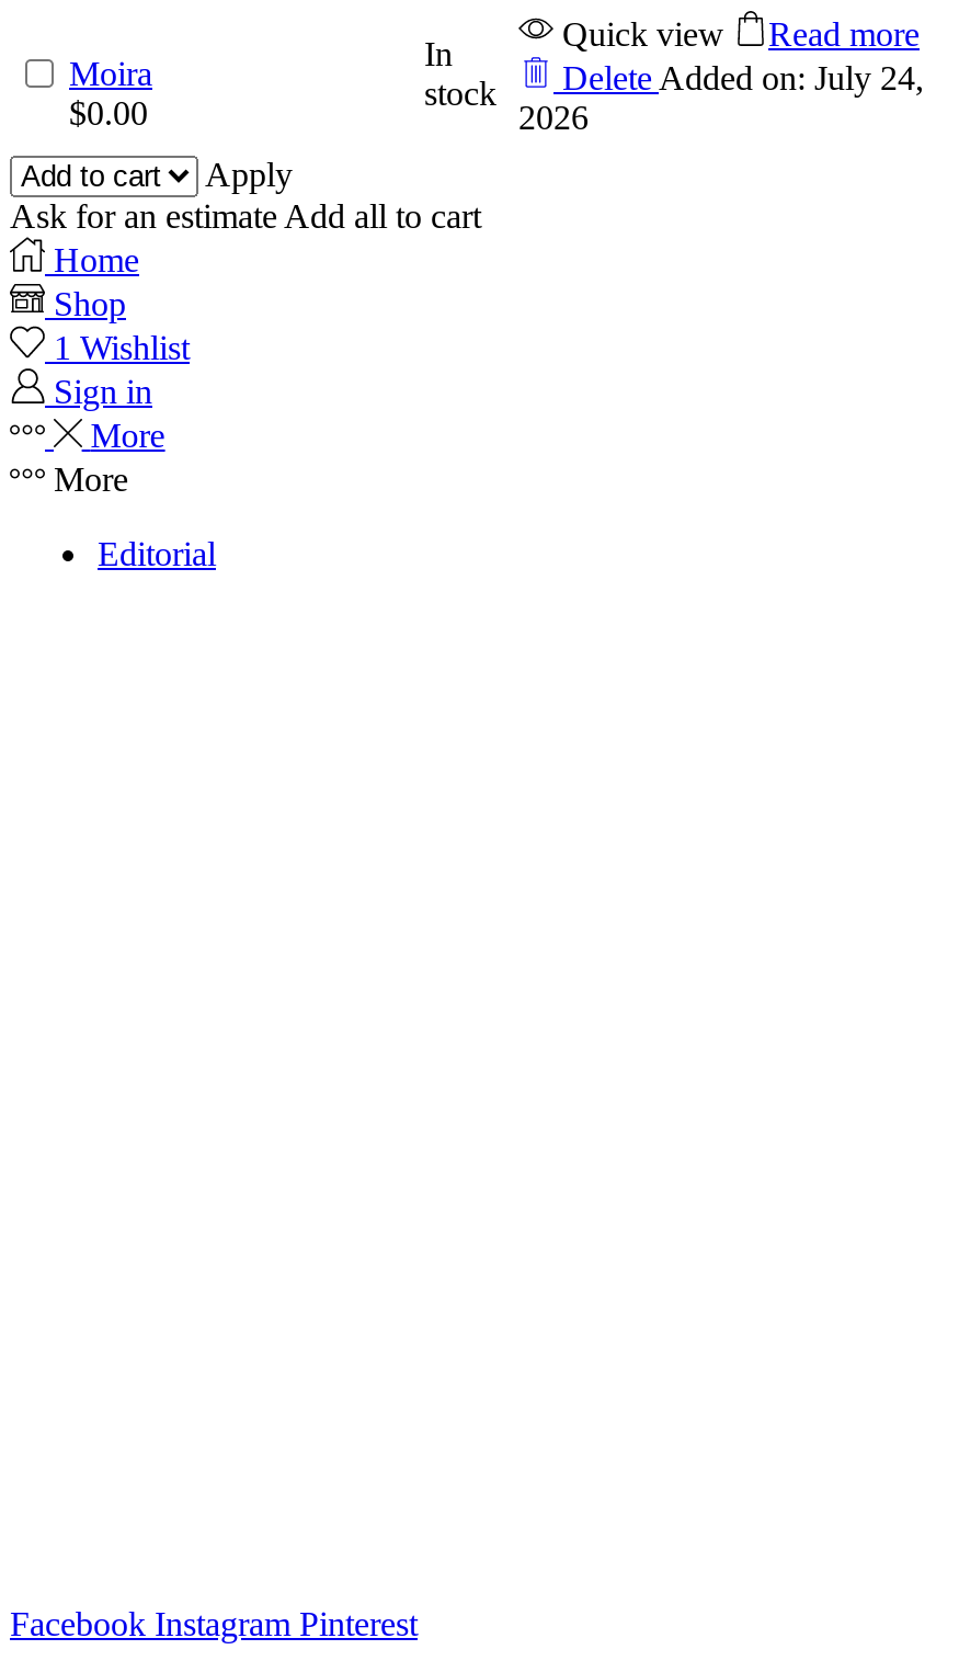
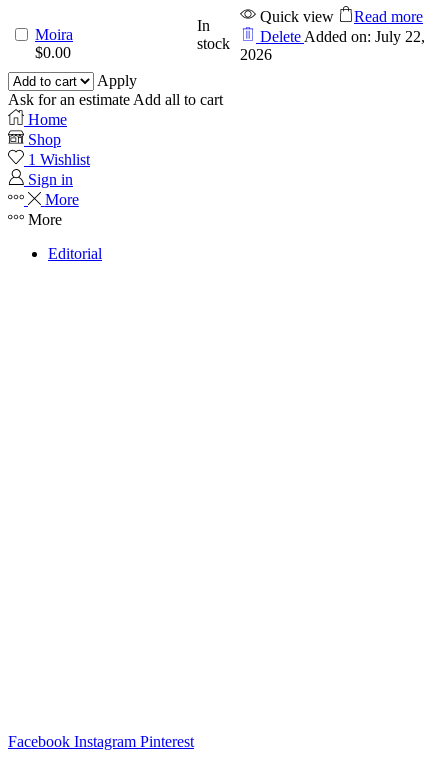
- Delete Added on: July 24,
+ Delete Added on: July 22,
